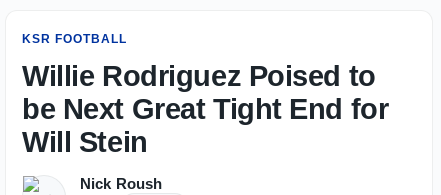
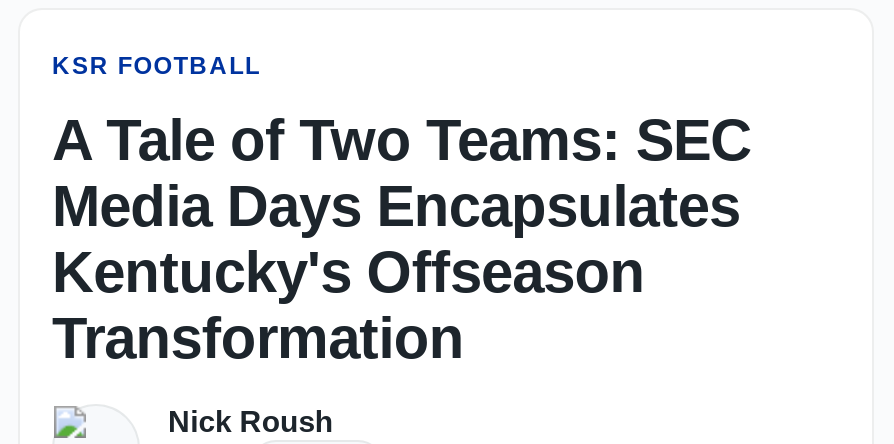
- Willie Rodriguez Poised to
- be Next Great Tight End for
- Will Stein
+ A Tale of Two Teams: SEC
+ Media Days Encapsulates
+ Kentucky's Offseason
+ Transformation
